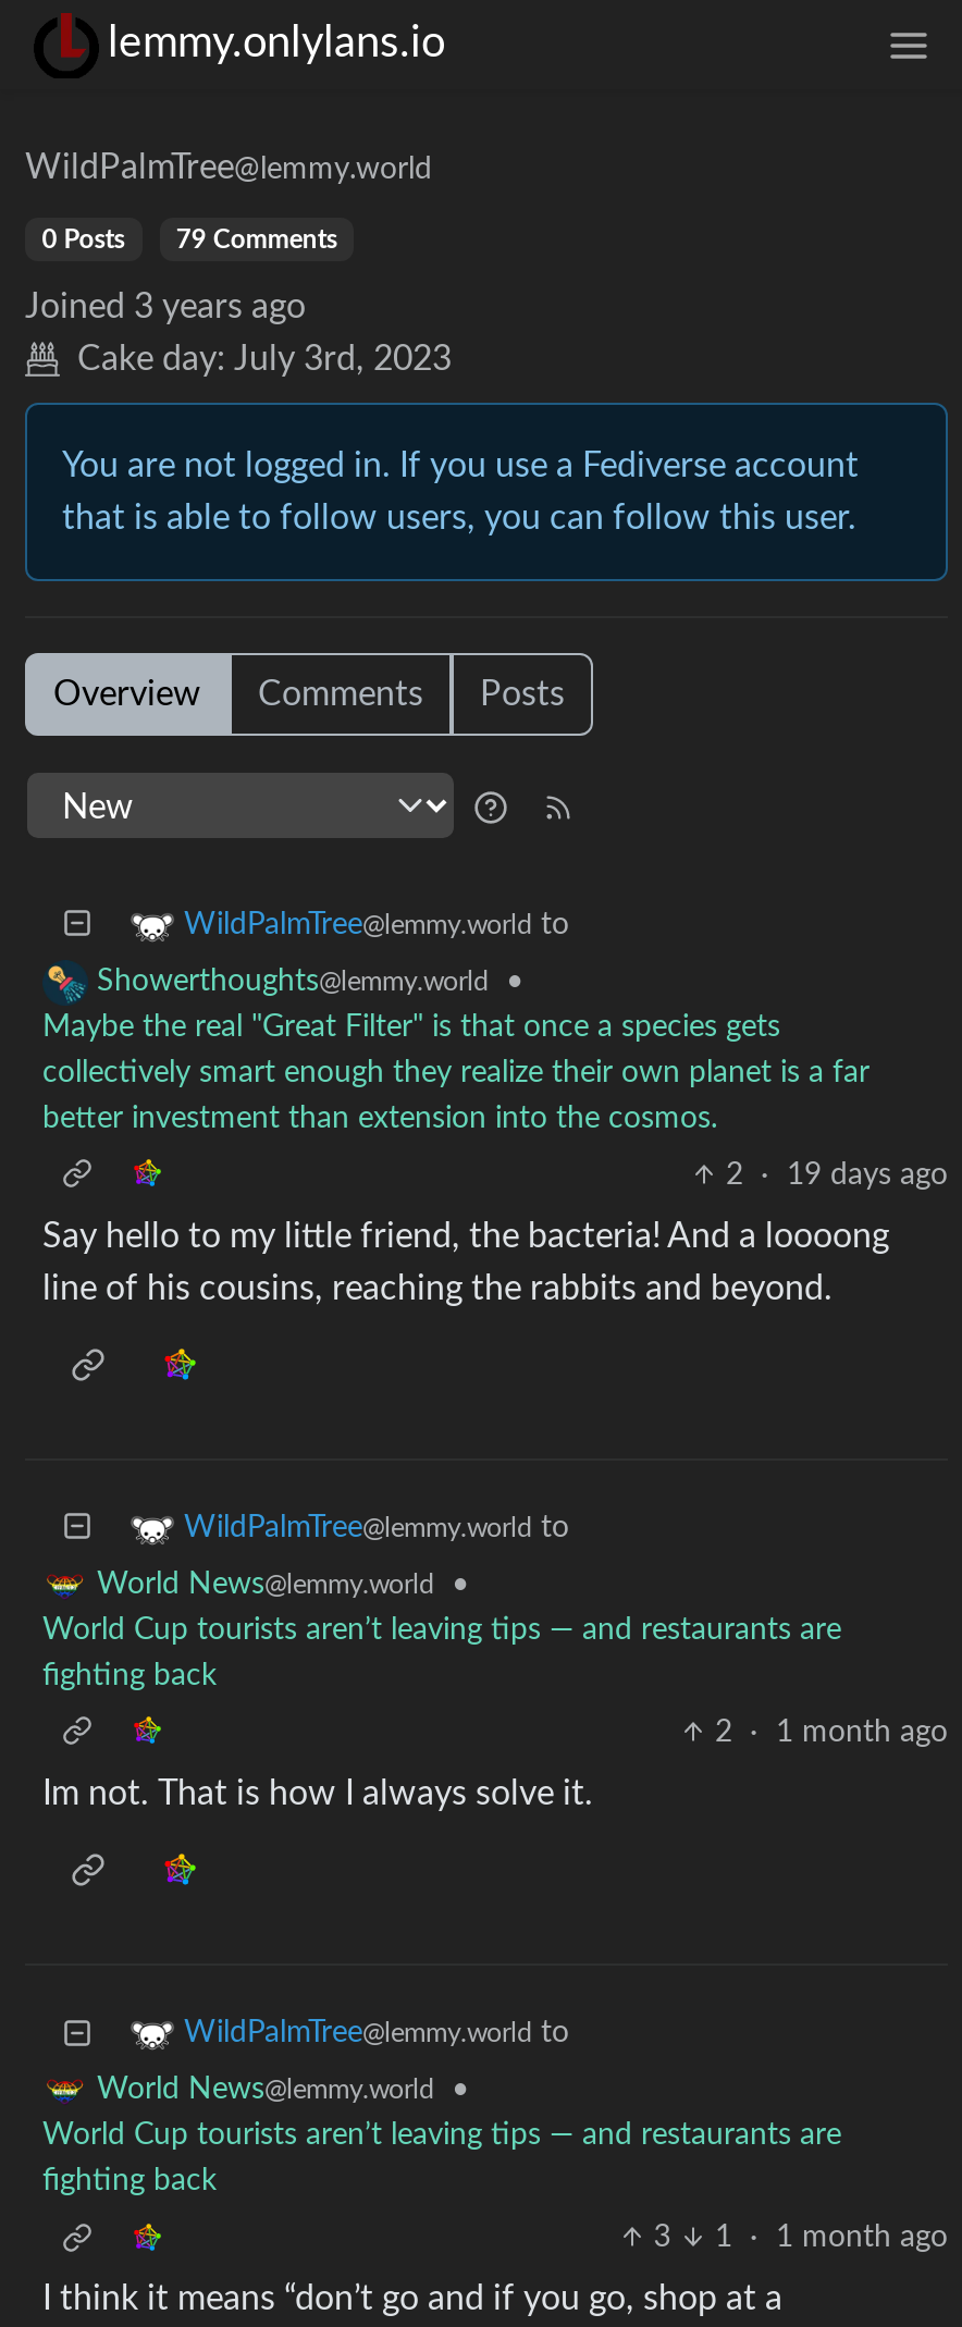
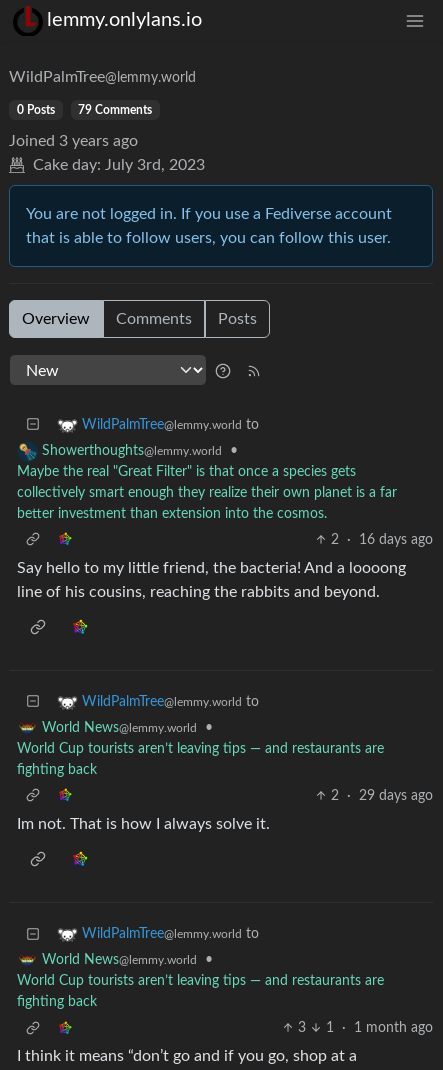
- 2 · 19 days ago
+ 2 · 16 days ago

- 2 · 1 month ago
+ 2 · 29 days ago
